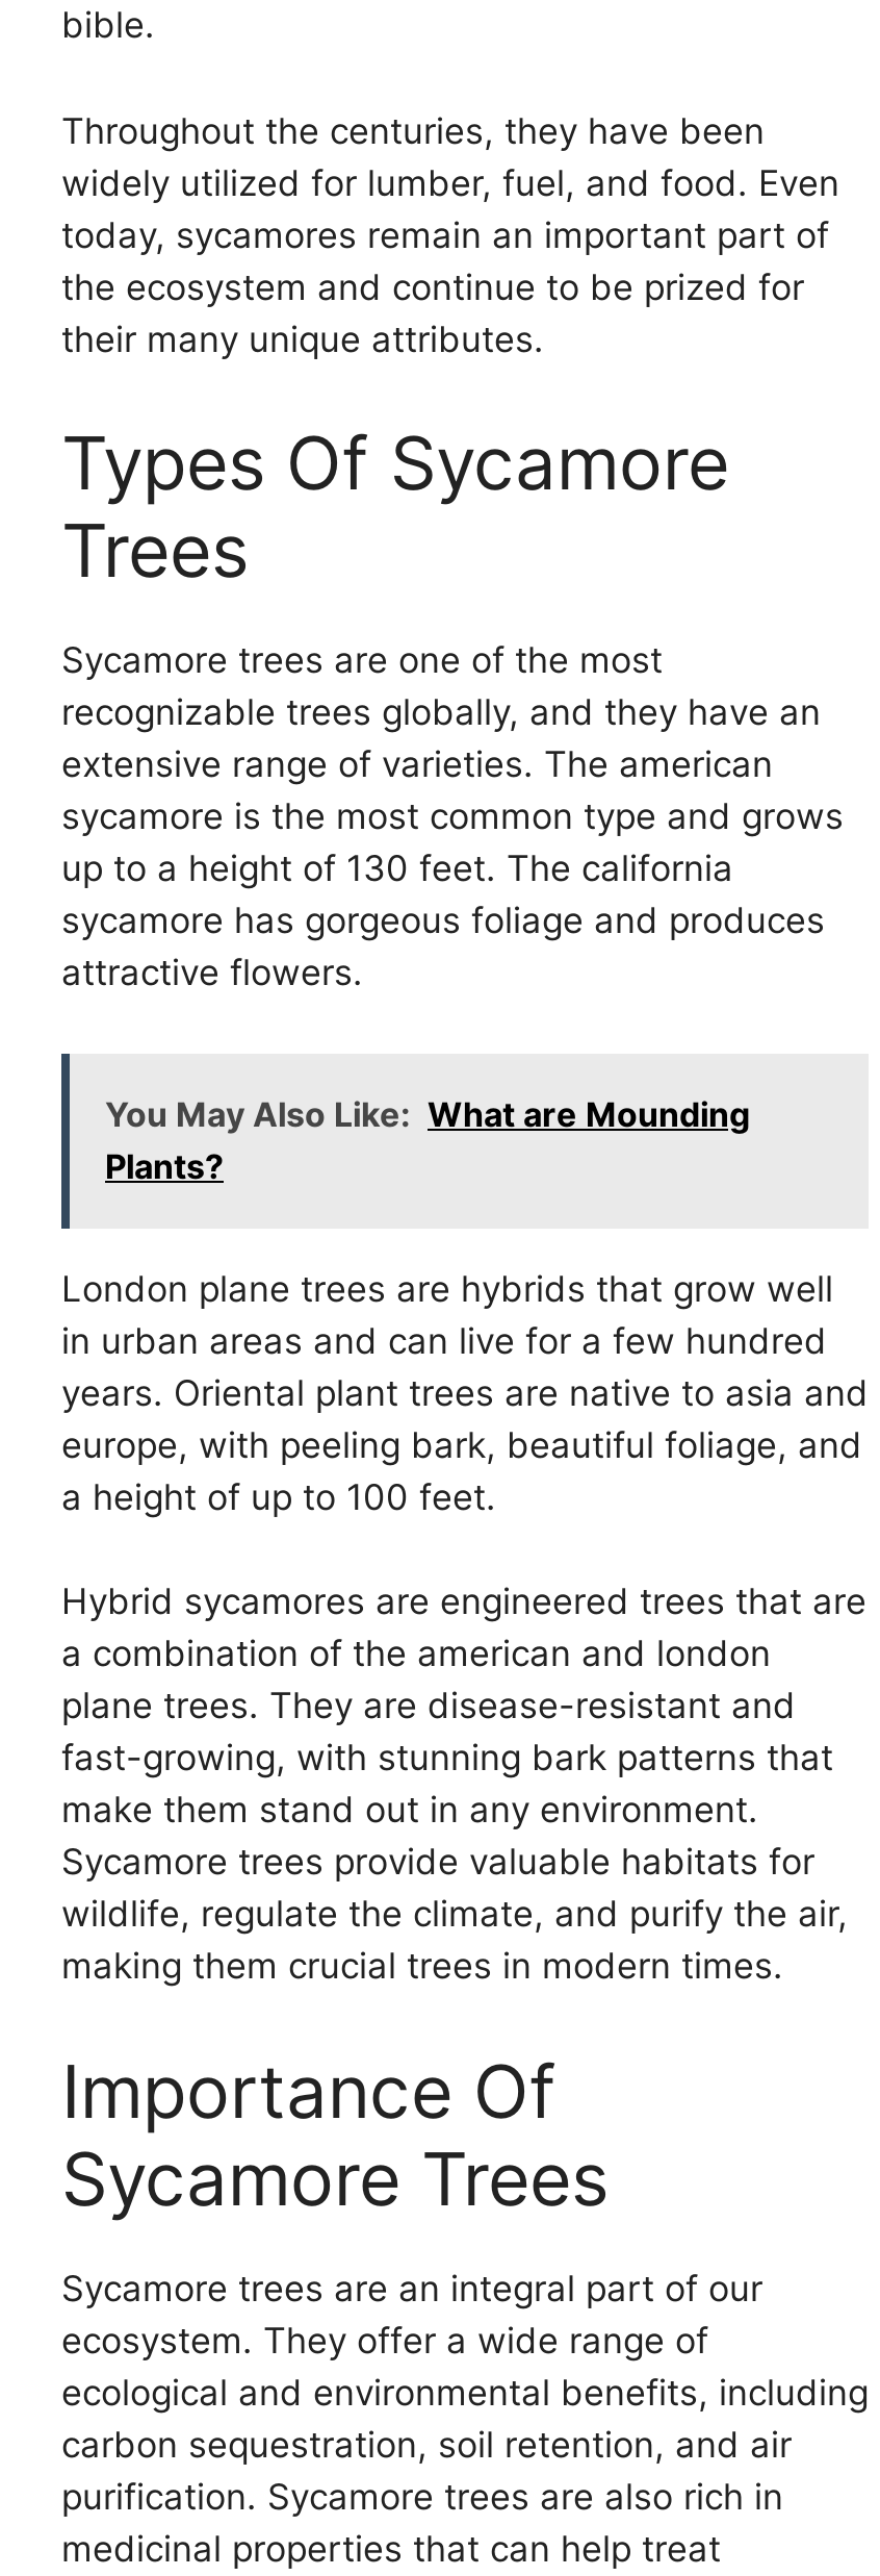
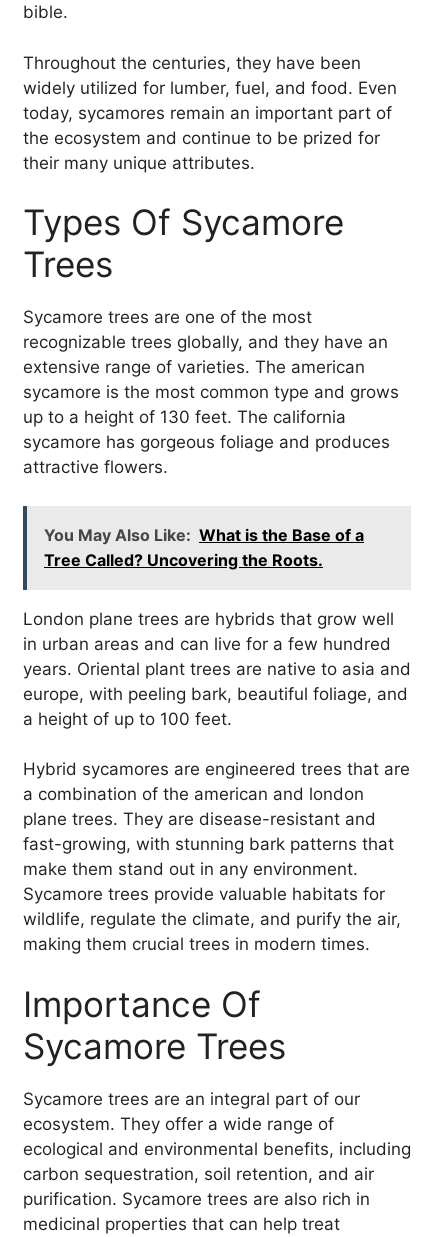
- You May Also Like: What are Mounding
- Plants?
+ You May Also Like: What is the Base of a
+ Tree Called? Uncovering the Roots.
